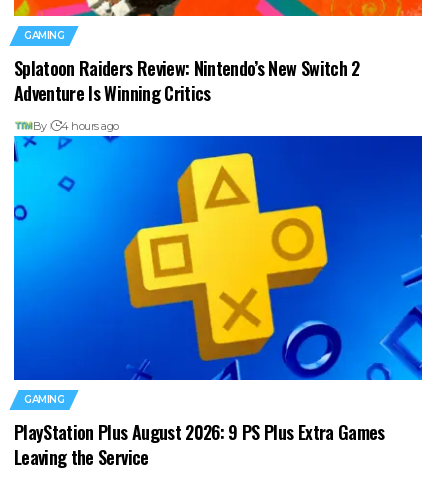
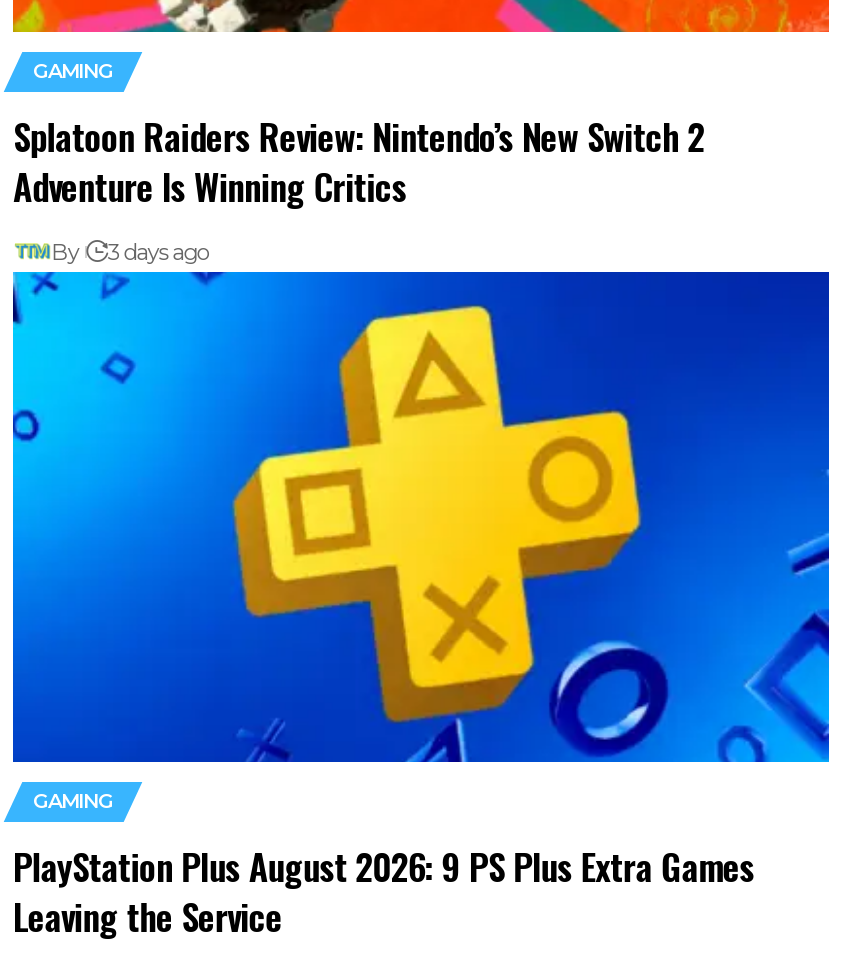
- By 4 hours ago
+ By 3 days ago
